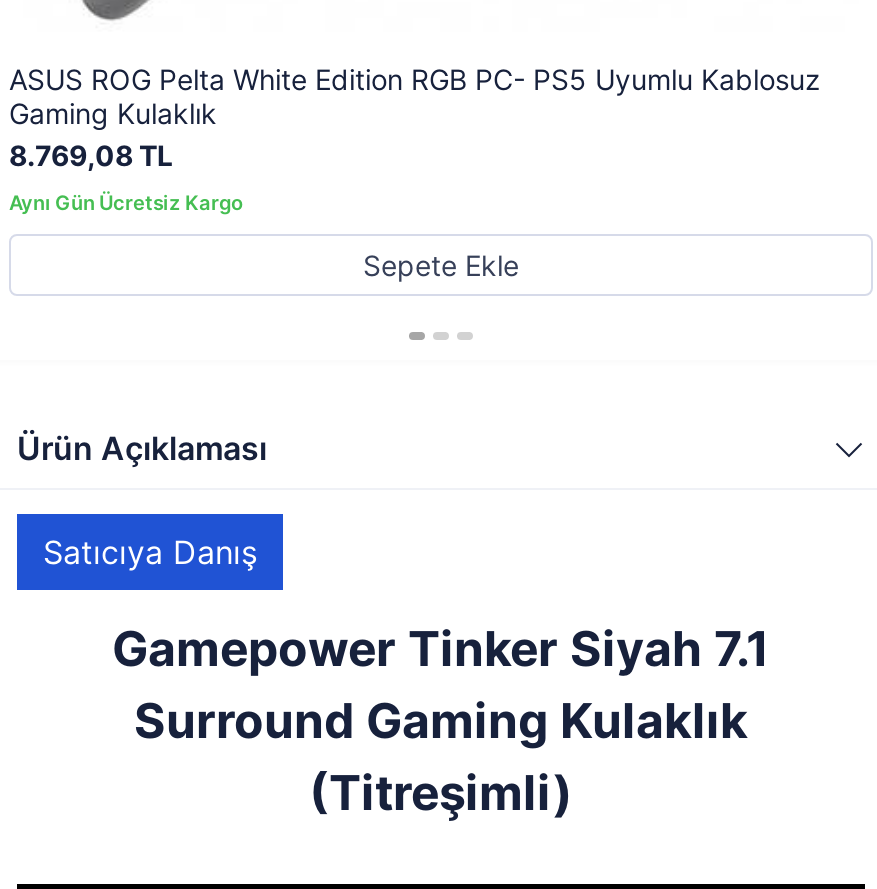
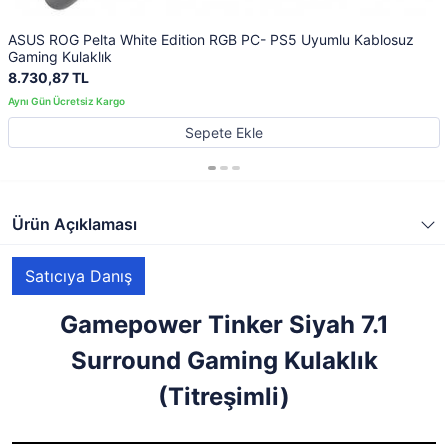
- 8.769,08 TL
+ 8.730,87 TL
